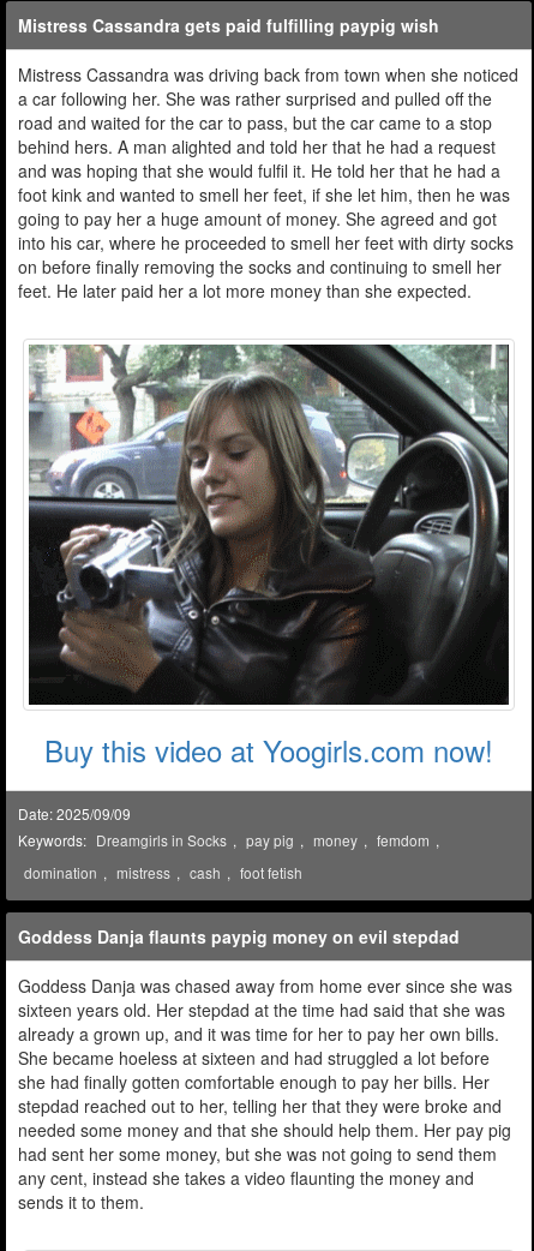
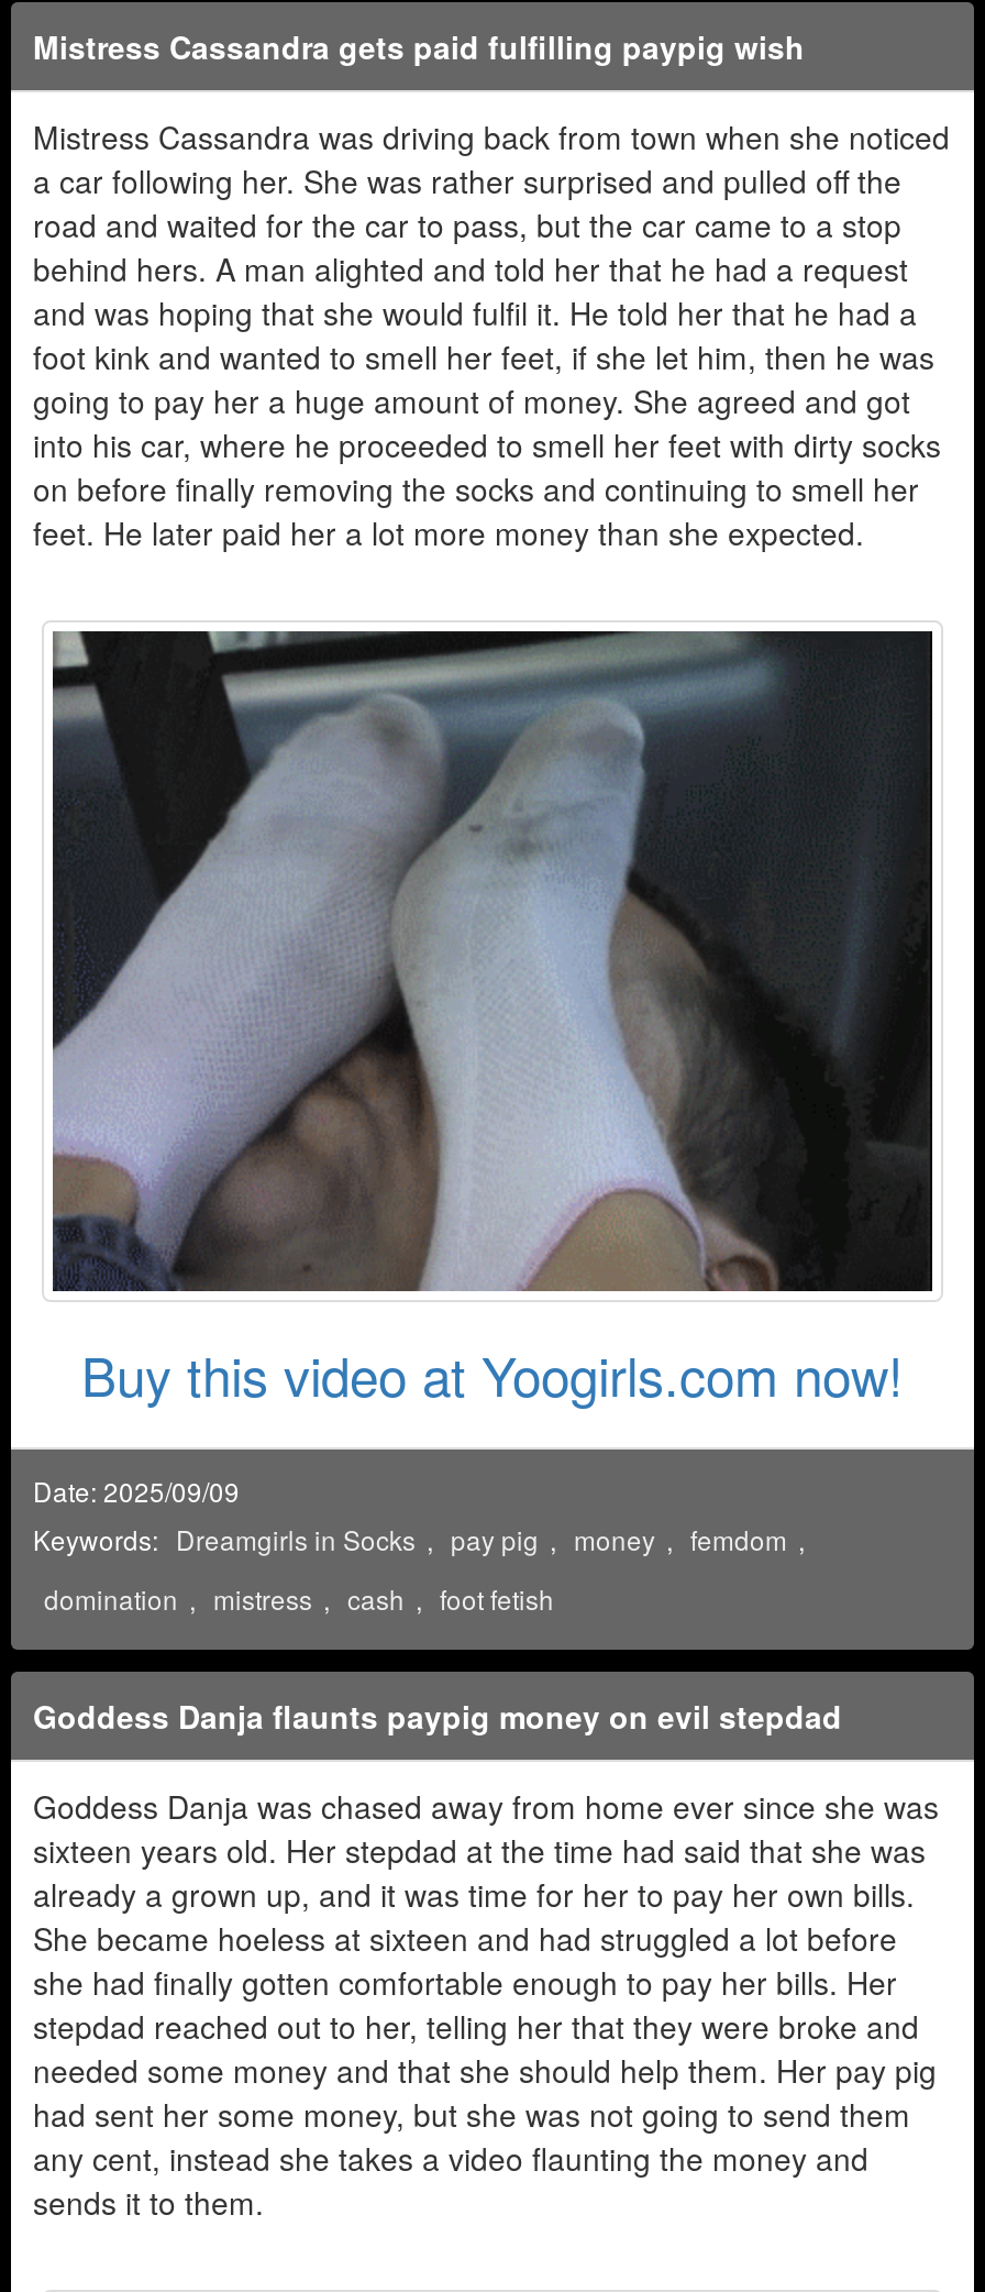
- [image]
+ [image]
